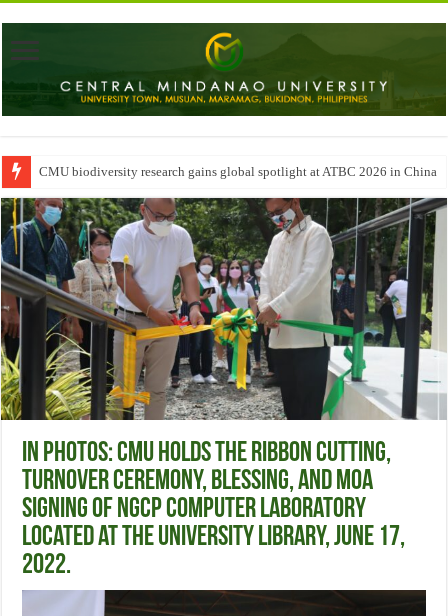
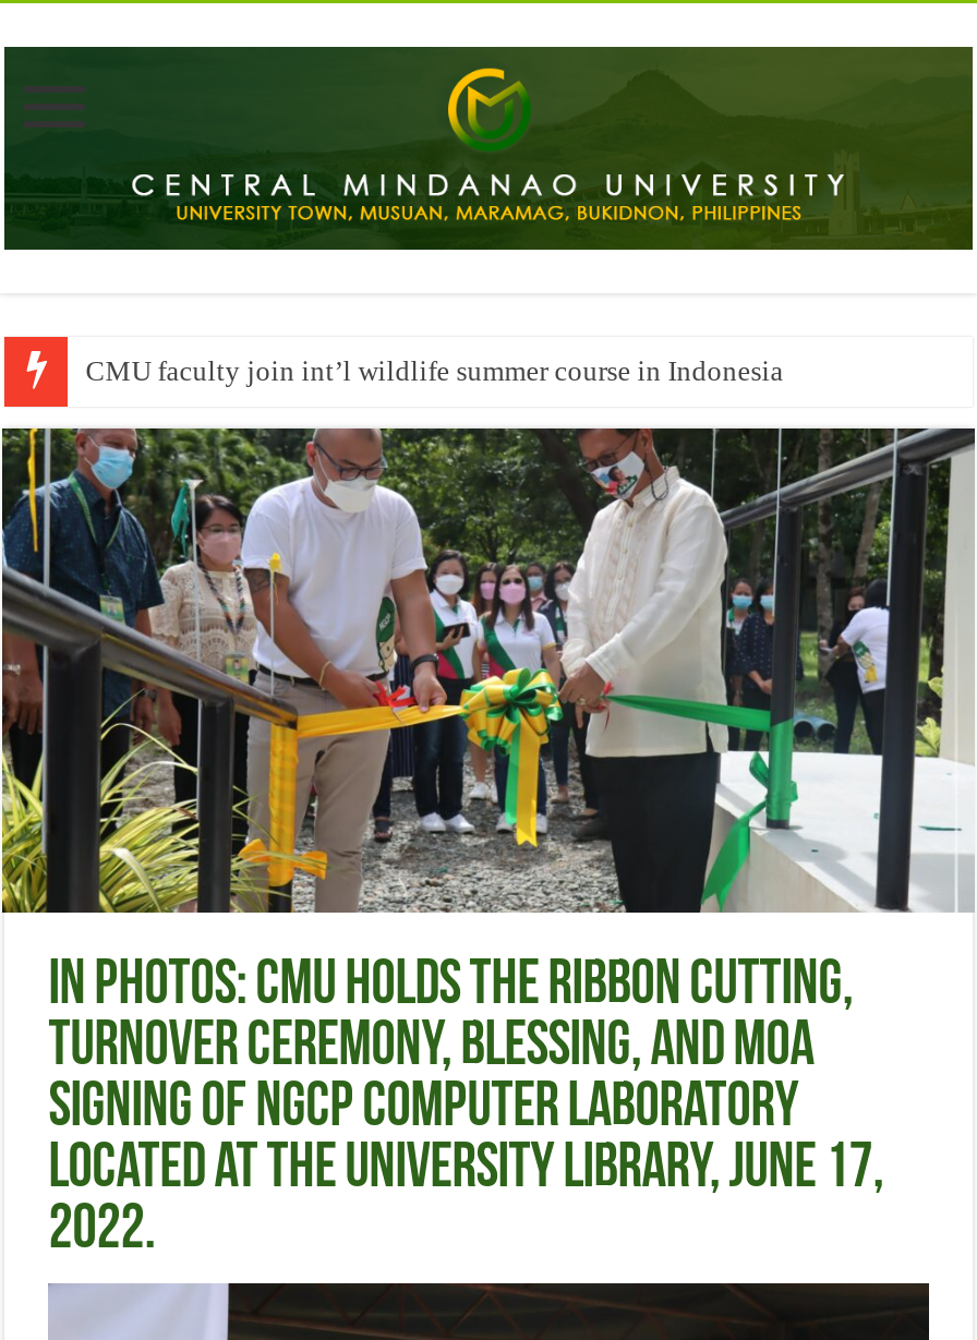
- CMU biodiversity research gains global spotlight at ATBC 2026 in China
+ CMU faculty join int’l wildlife summer course in Indonesia
